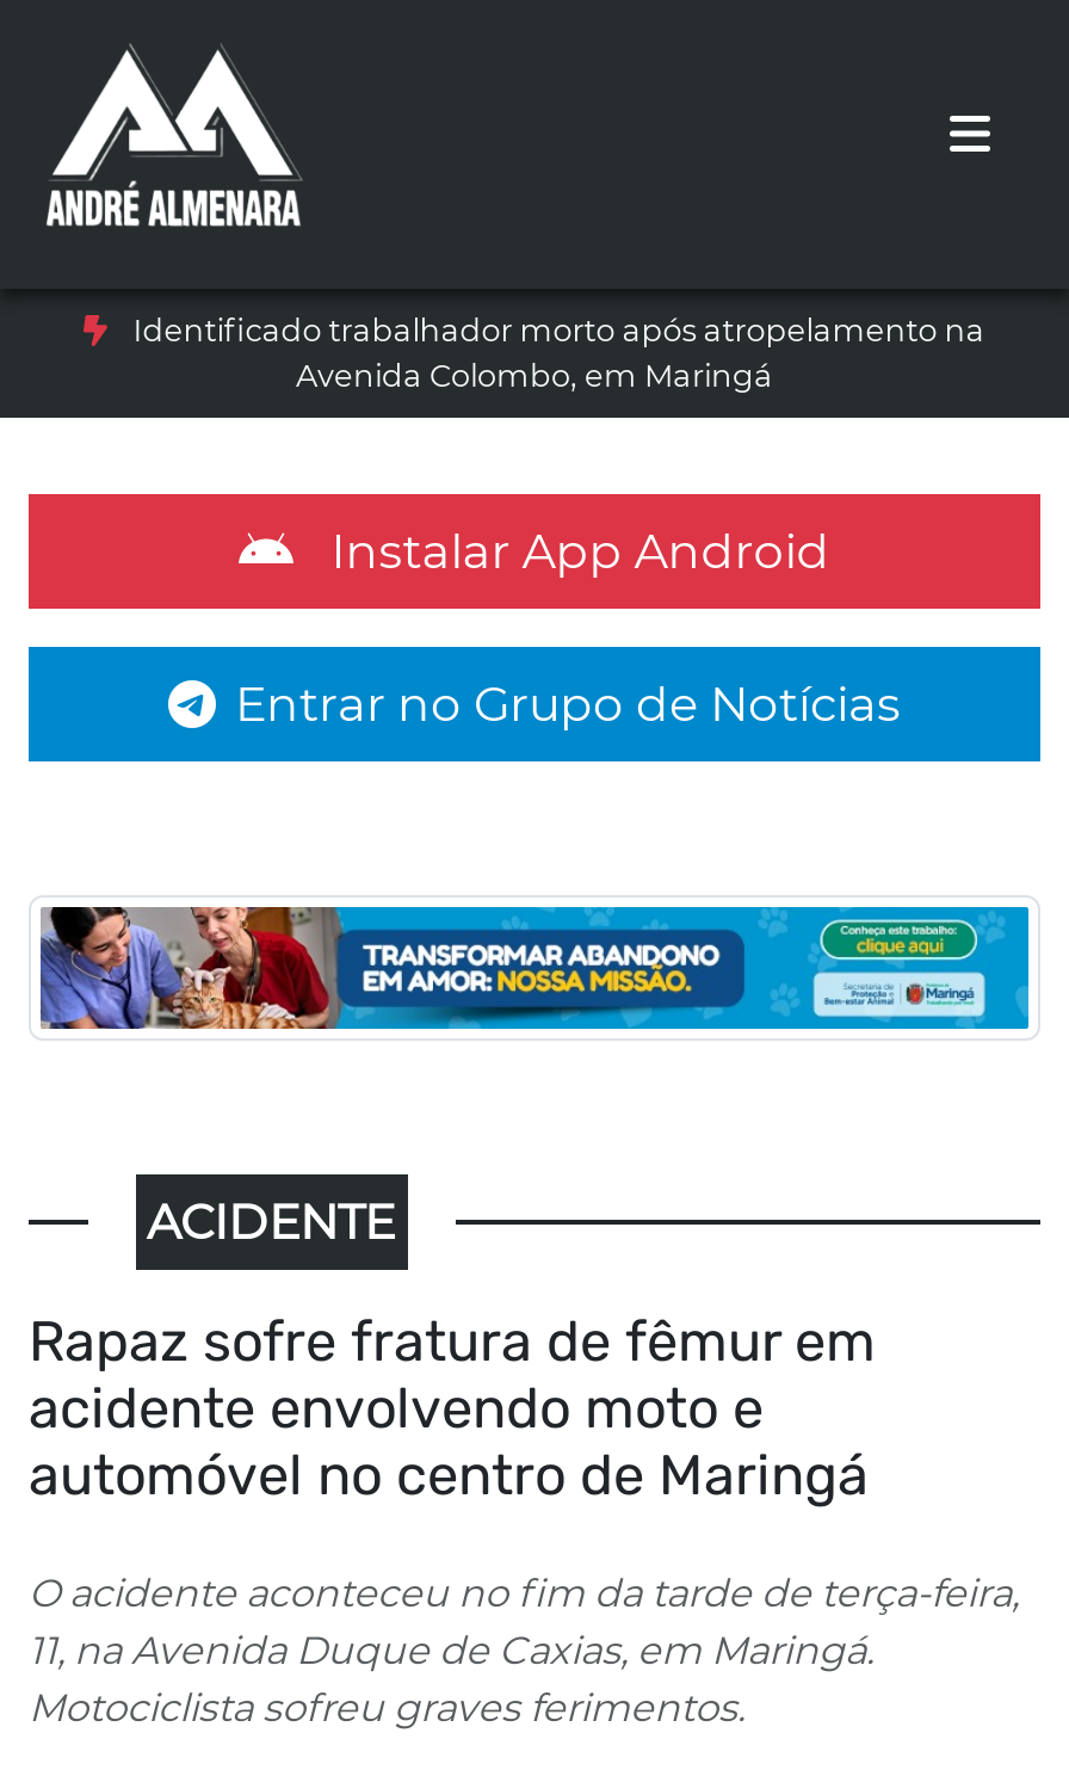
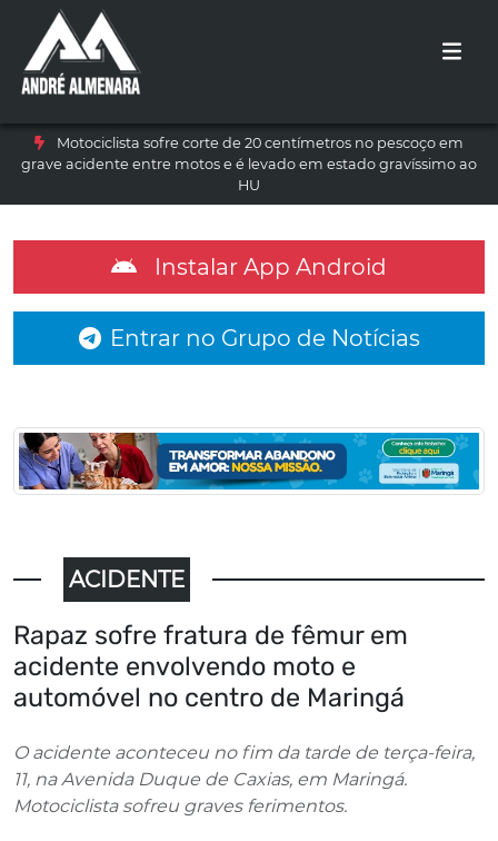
- Identificado trabalhador morto após atropelamento na
- Avenida Colombo, em Maringá
+ Motociclista sofre corte de 20 centímetros no pescoço em
+ grave acidente entre motos e é levado em estado gravíssimo ao
+ HU
